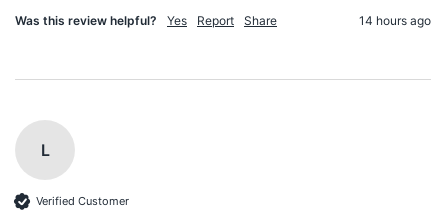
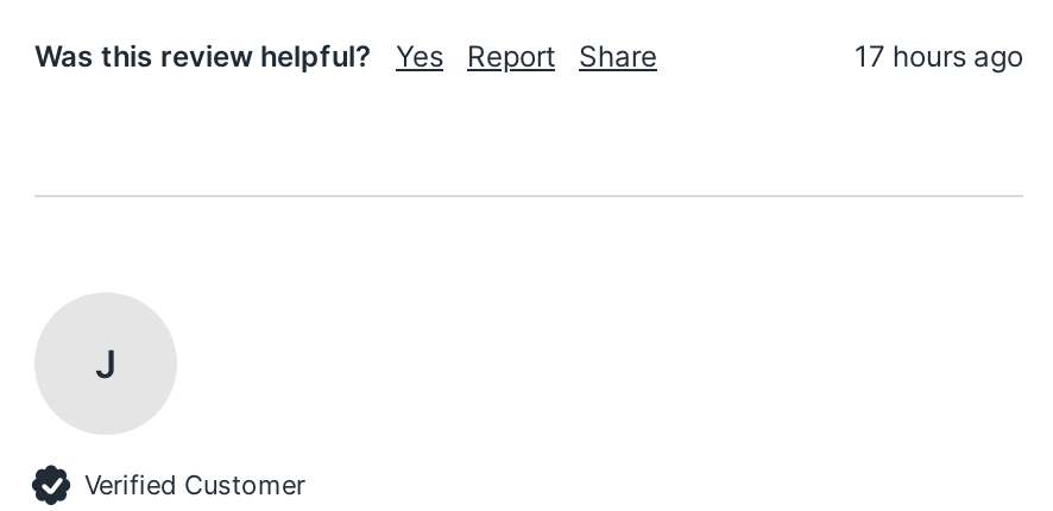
- 14 hours ago
+ 17 hours ago

- L
+ J
